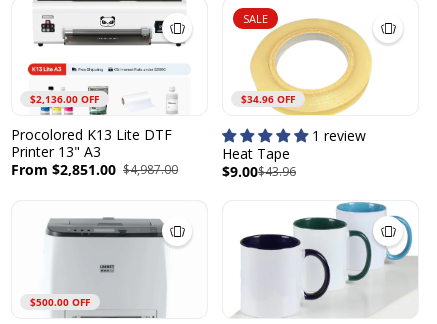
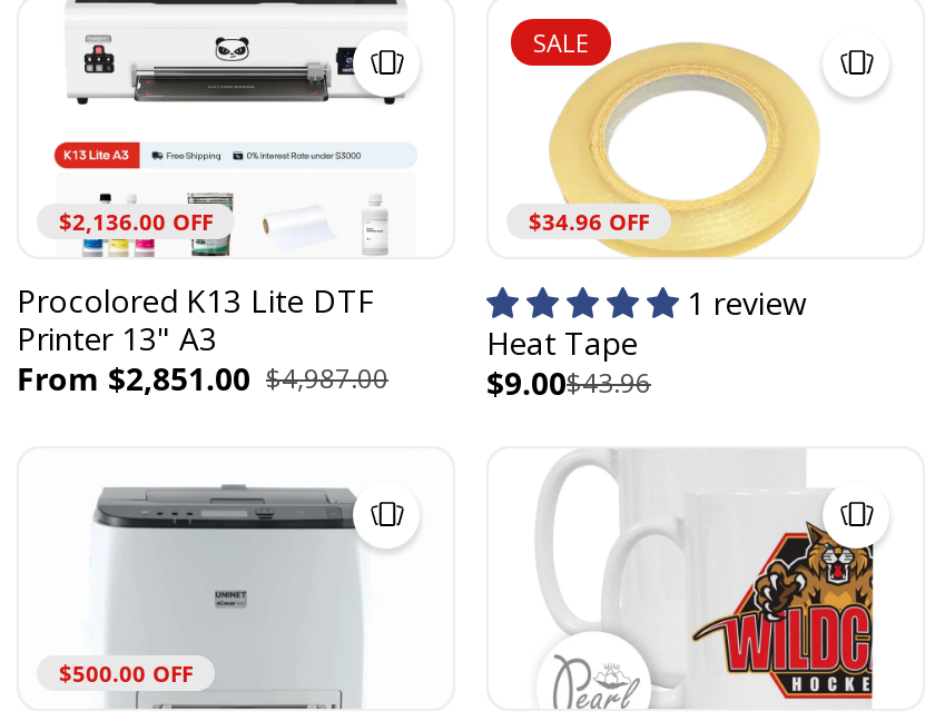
- [image]
+ [image]
